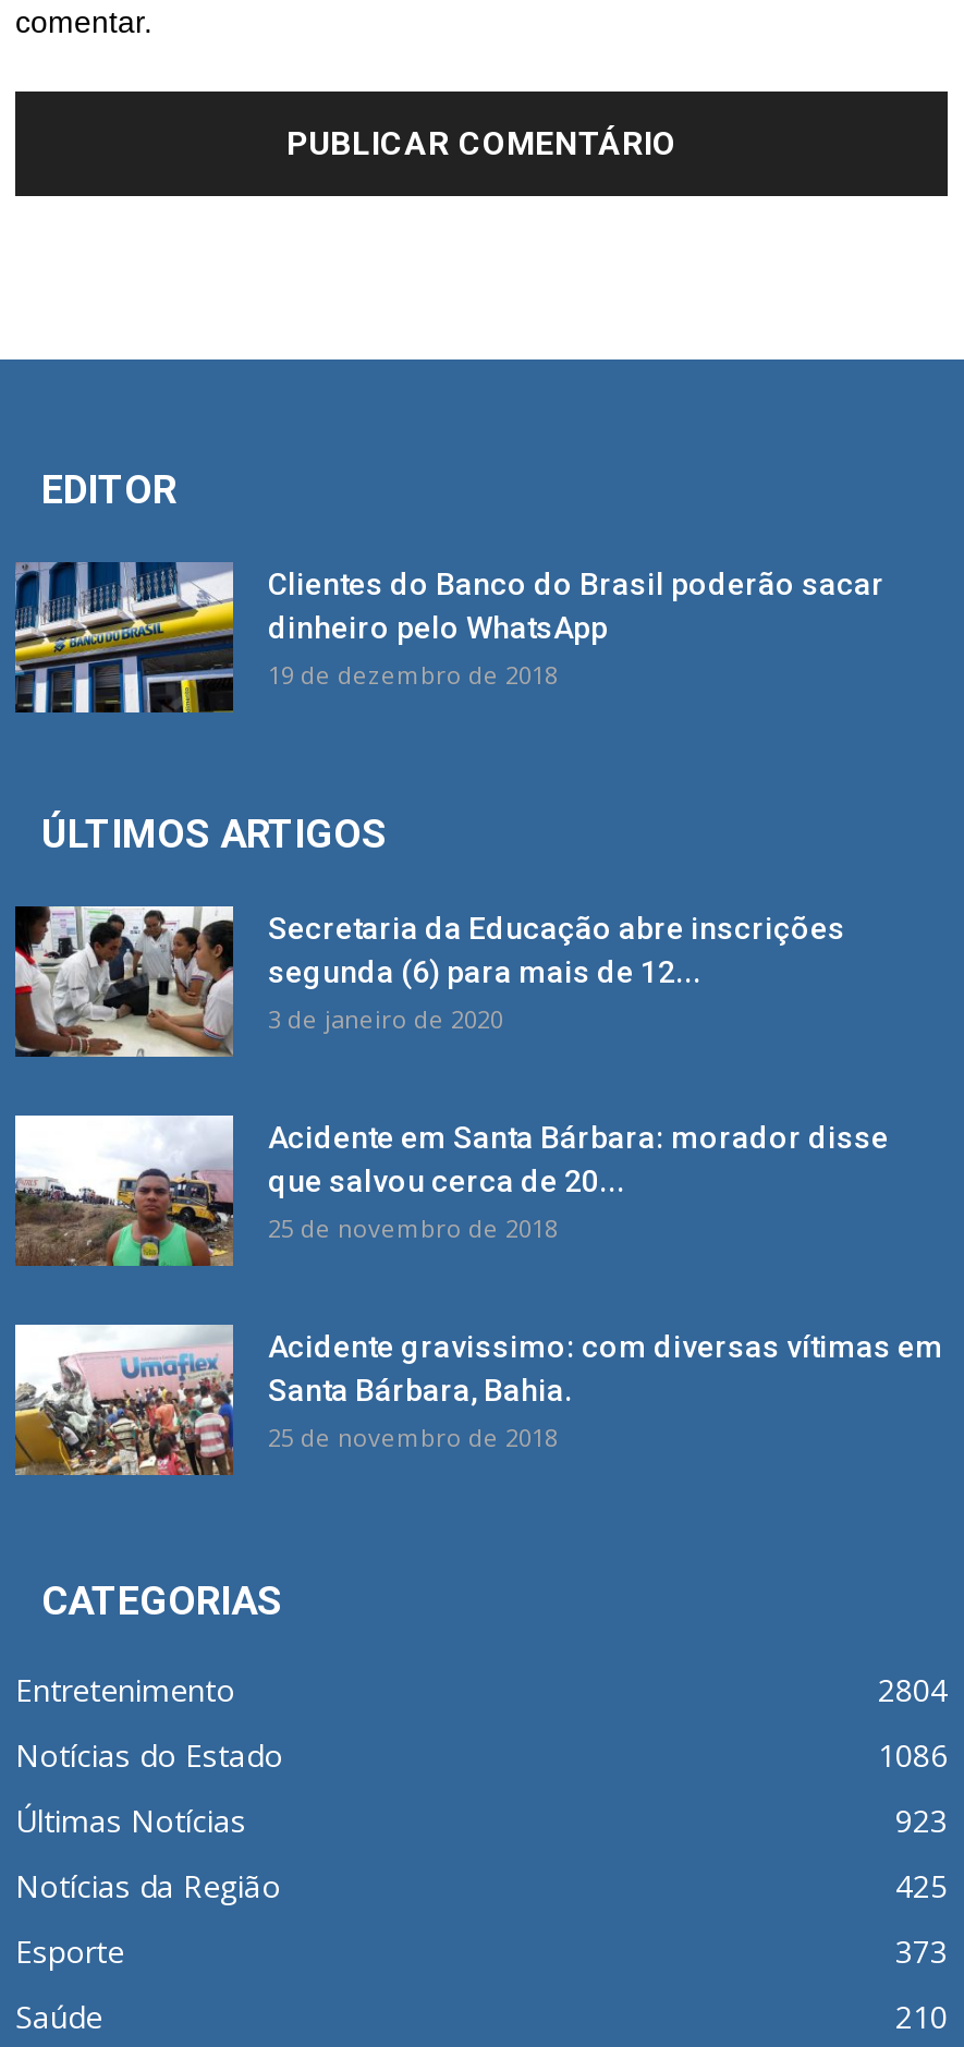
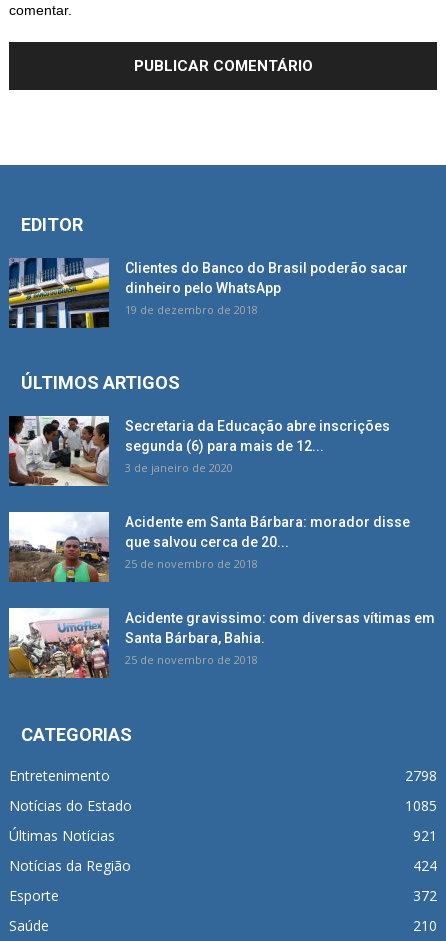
- 2804
+ 2798

- 1086
+ 1085

- 923
+ 921

- 425
+ 424

- 373
+ 372
